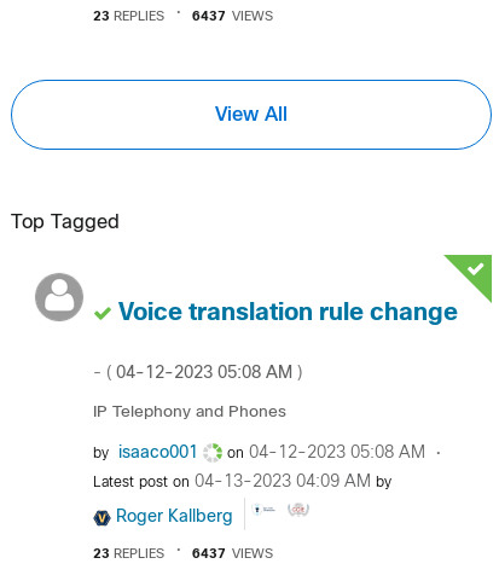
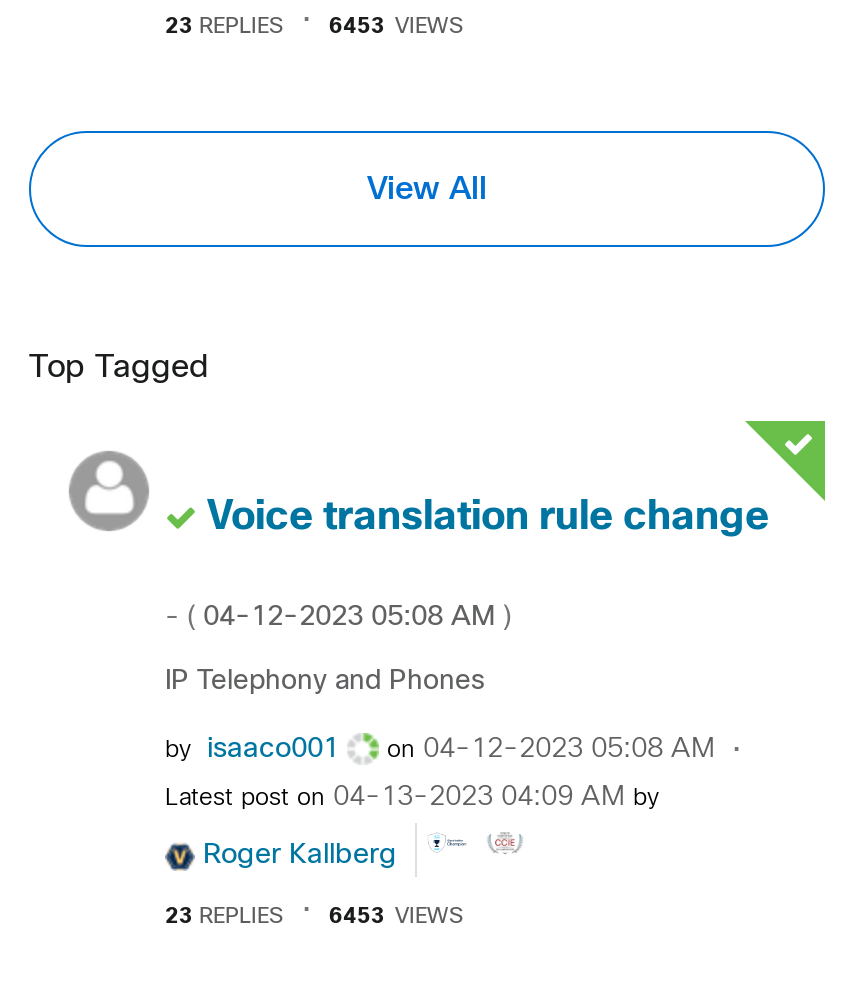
- 6437 VIEWS
+ 6453 VIEWS

- 6437 VIEWS
+ 6453 VIEWS
